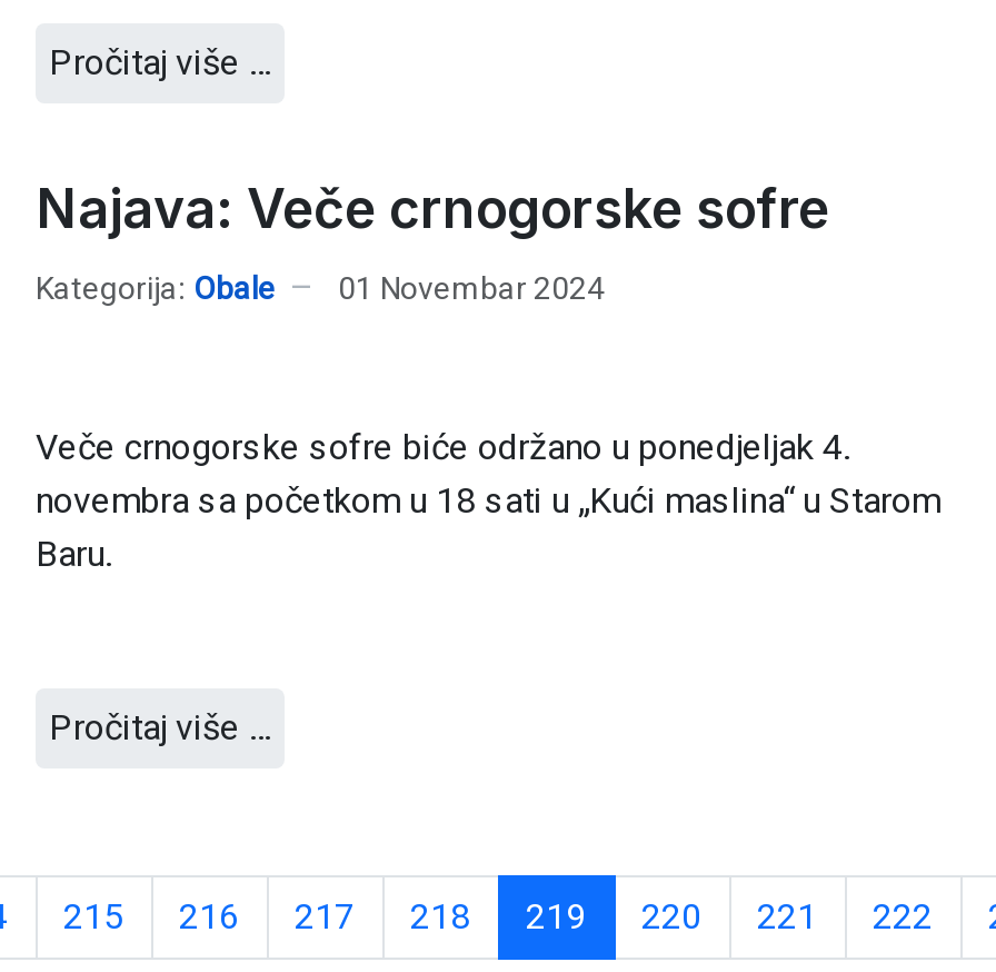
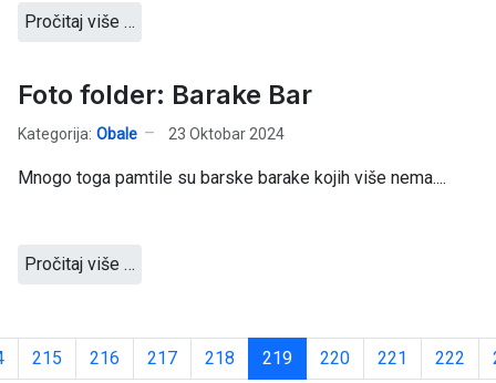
- Najava: Veče crnogorske sofre
+ Foto folder: Barake Bar

- Kategorija: Obale 01 Novembar 2024
+ Kategorija: Obale 23 Oktobar 2024

- Veče crnogorske sofre biće održano u ponedjeljak 4.
- novembra sa početkom u 18 sati u „Kući maslina“ u Starom
- Baru.
+ Mnogo toga pamtile su barske barake kojih više nema....
